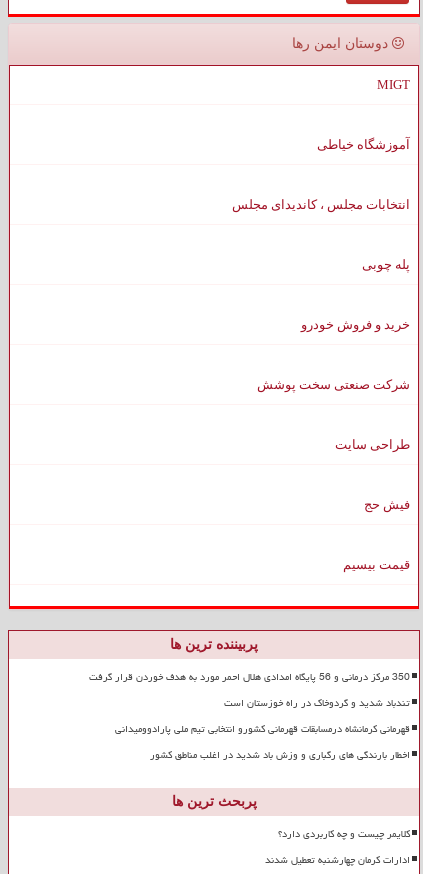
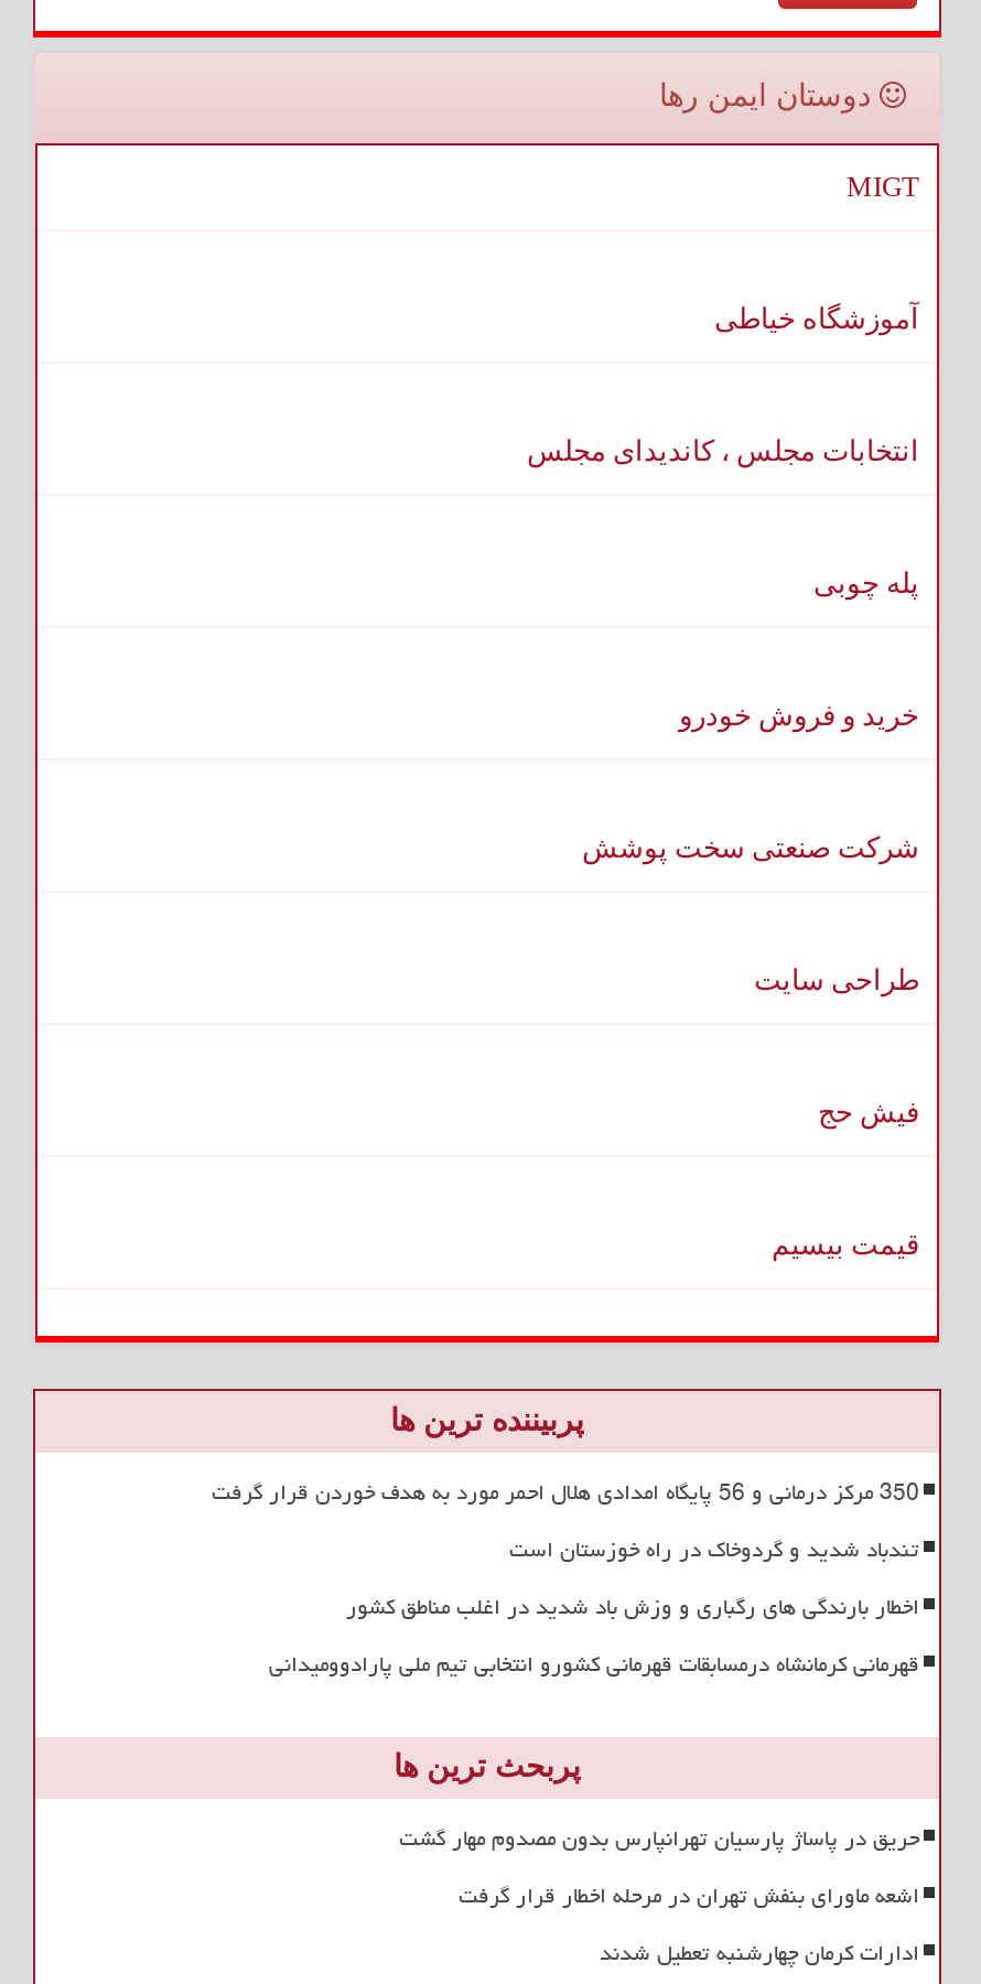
moved up: اخطار بارندگی های رگباری و وزش باد شدید در اغلب مناطق کشور

- کلایمر چیست و چه کاربردی دارد؟
+ حریق در پاساژ پارسیان تهرانپارس بدون مصدوم مهار گشت
+ اشعه ماورای بنفش تهران در مرحله اخطار قرار گرفت
